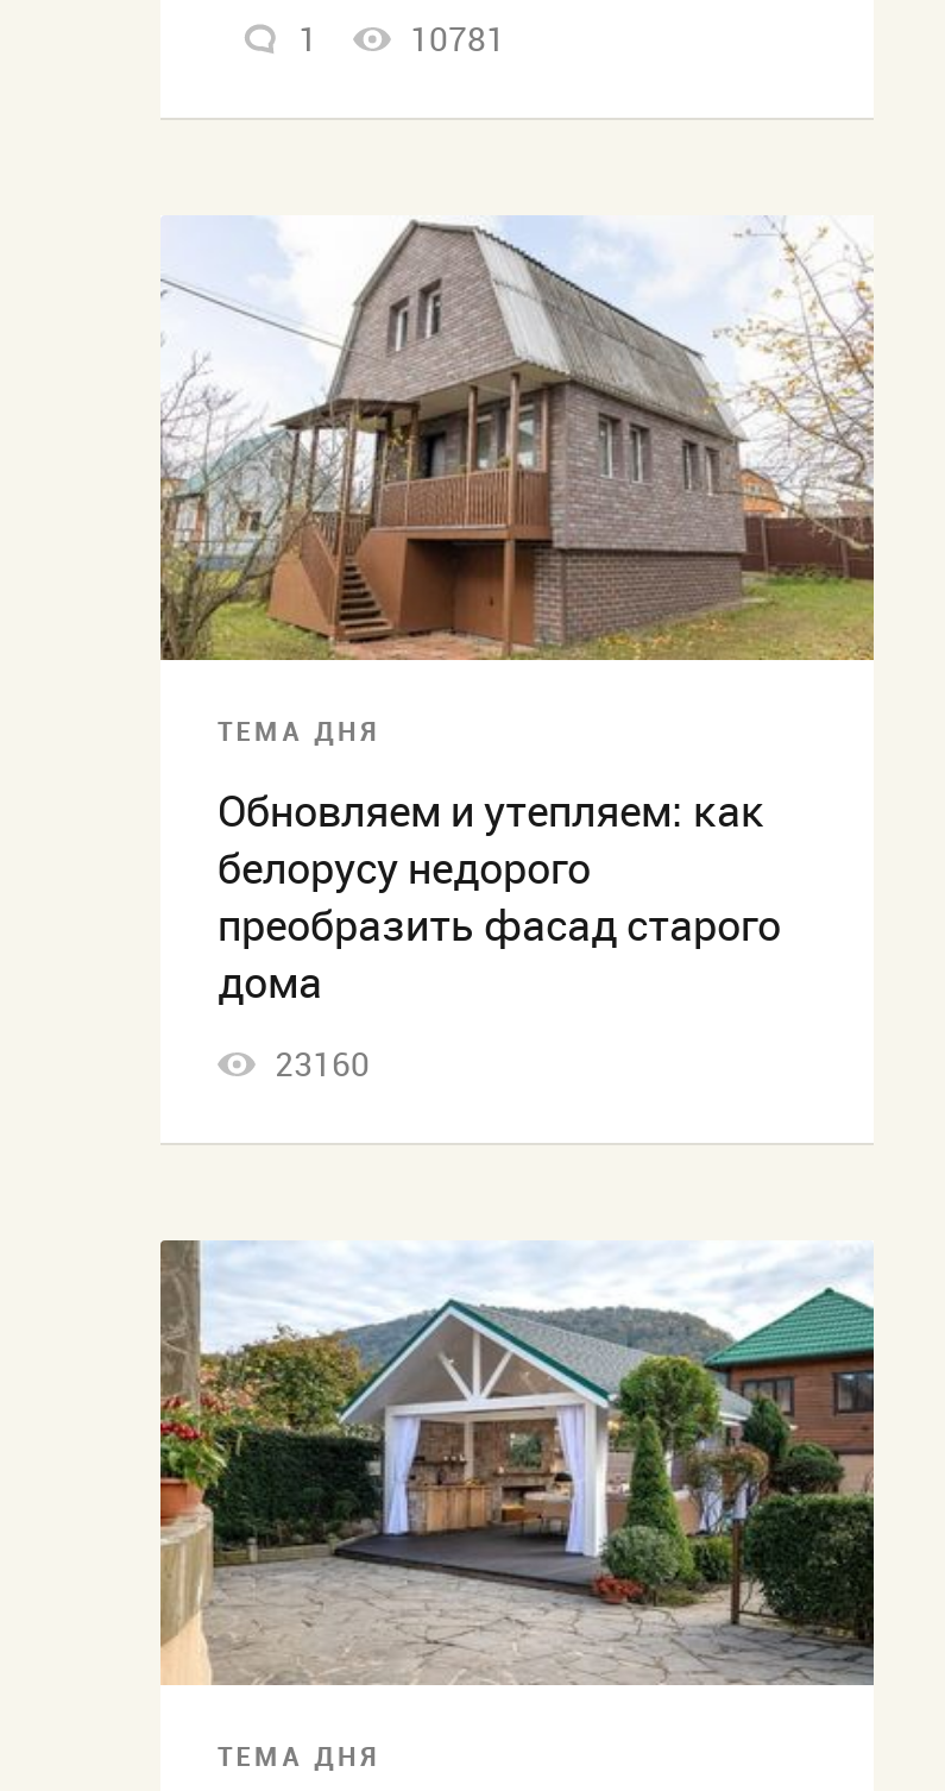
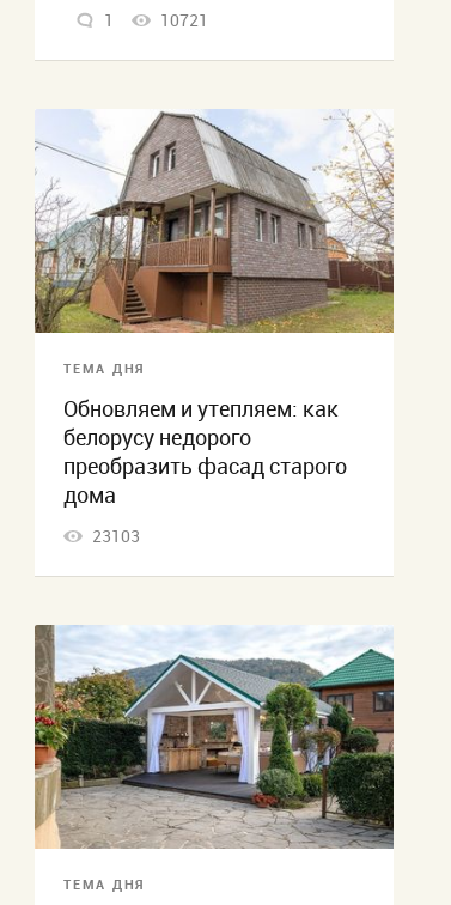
- 10781
+ 10721

- 23160
+ 23103
